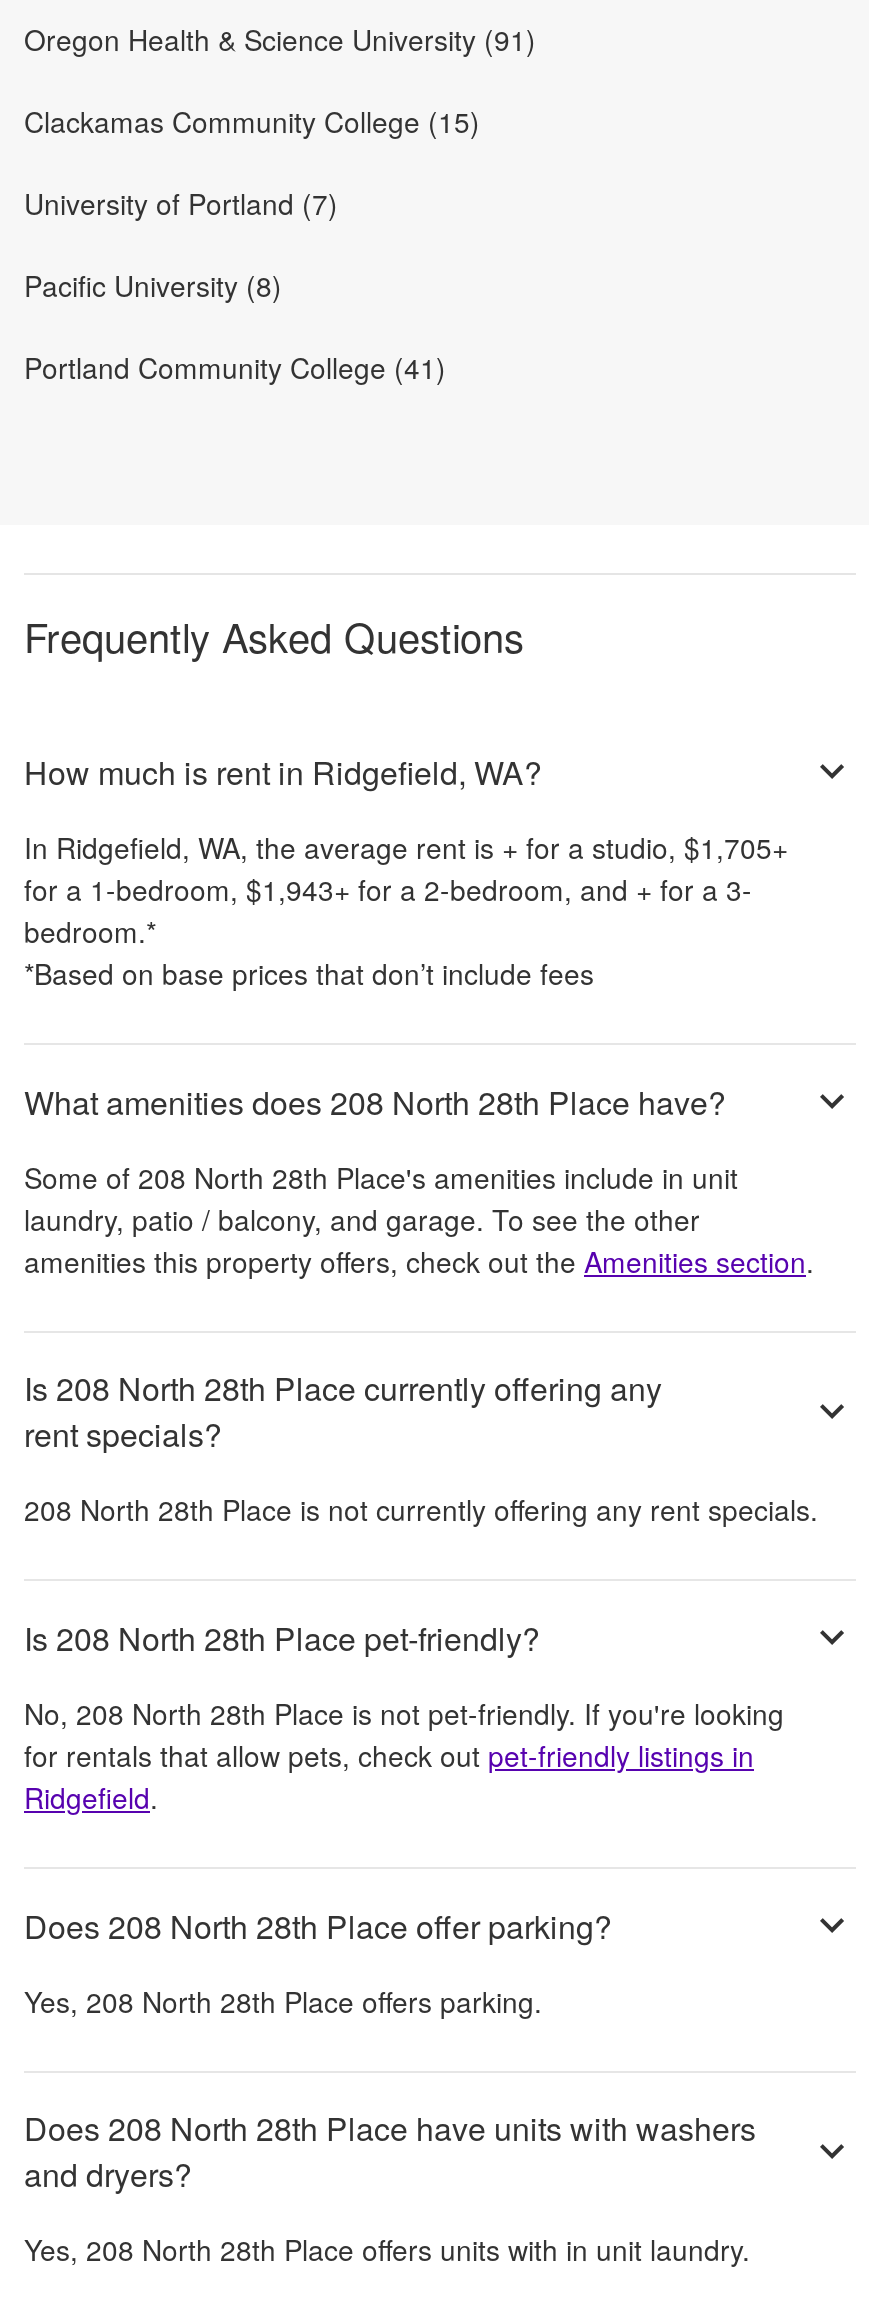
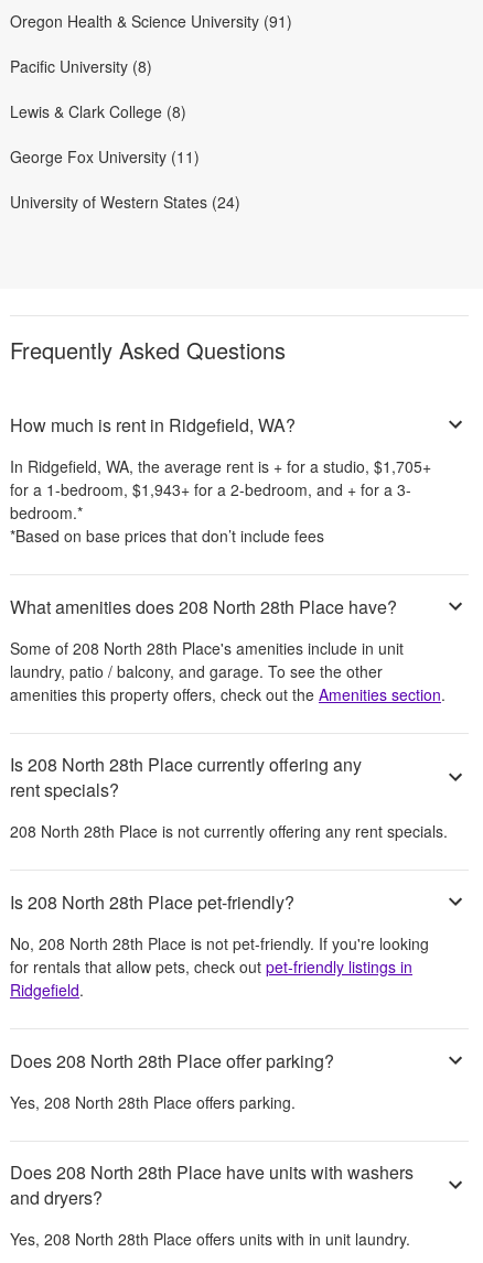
- Clackamas Community College (15)
- University of Portland (7)

moved up: Pacific University (8)

- Portland Community College (41)
+ Lewis & Clark College (8)
+ George Fox University (11)
+ University of Western States (24)
